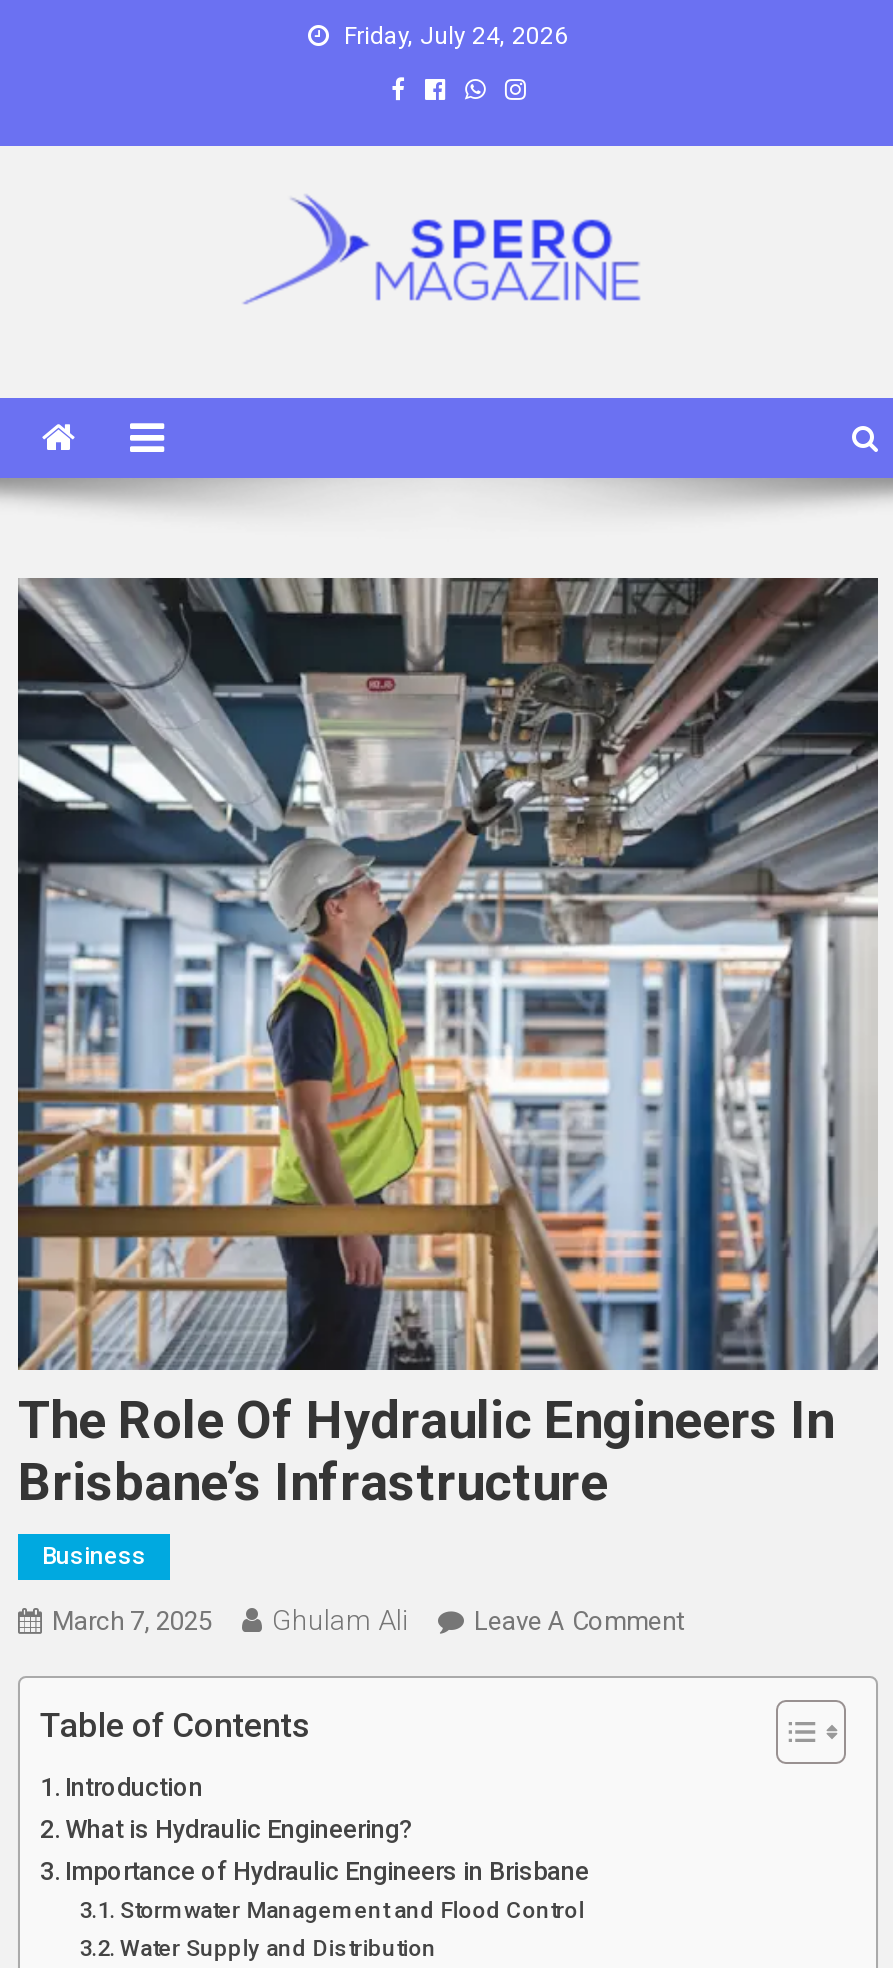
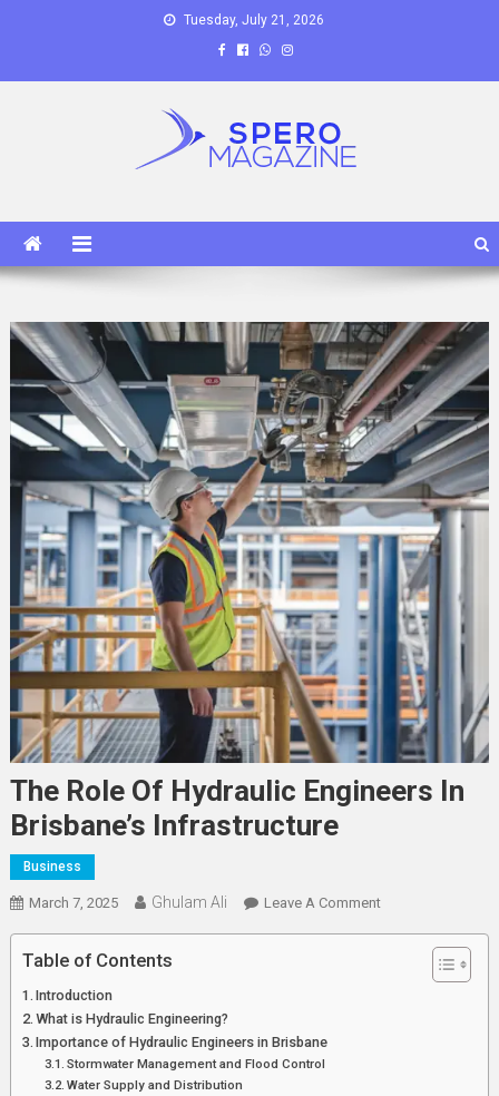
- Friday, July 24, 2026
+ Tuesday, July 21, 2026
